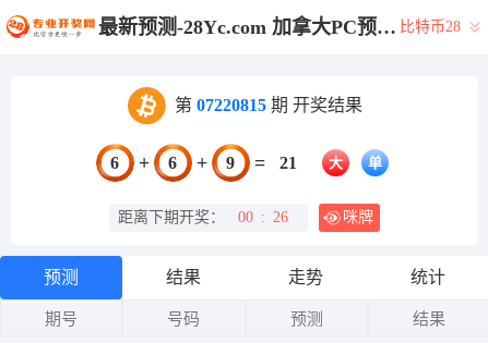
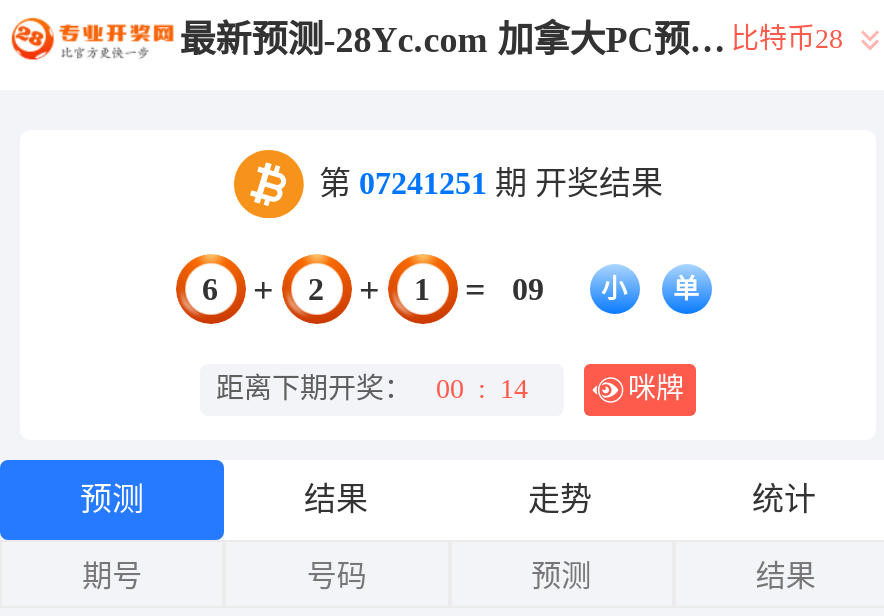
- 第07220815期 开奖结果
+ 第07241251期 开奖结果

- 6
+ 2

- 9
+ 1

- 21
- 大
+ 09
+ 小

- 距离下期开奖： 00 : 26
+ 距离下期开奖： 00 : 14
